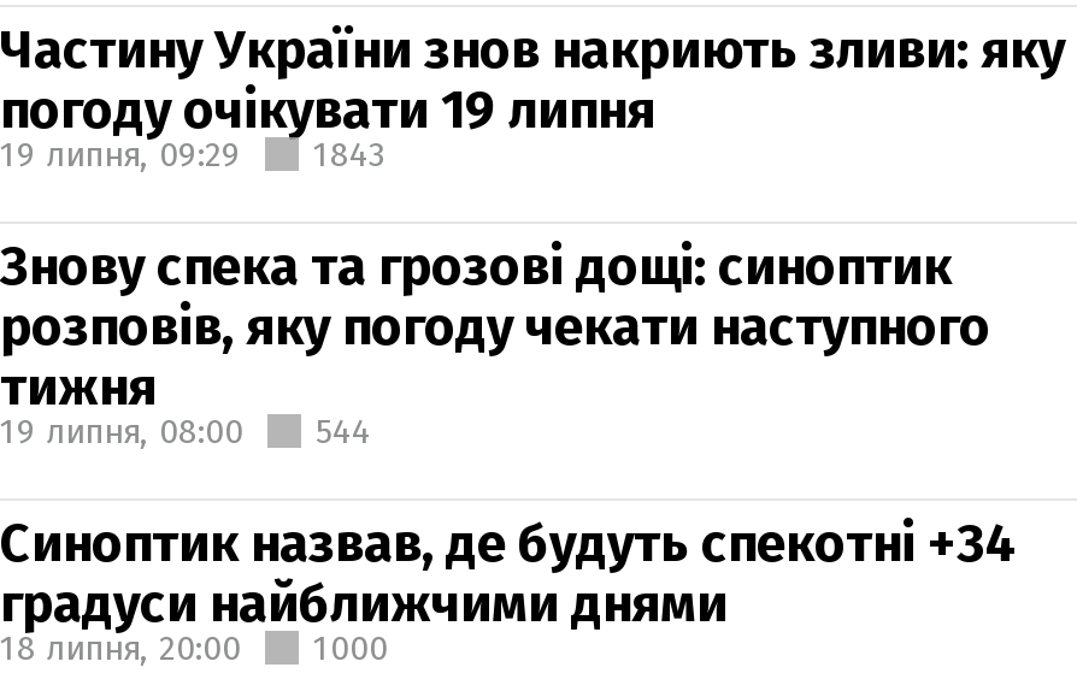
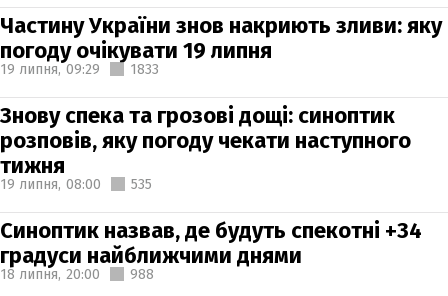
- 19 липня, 09:29 1843
+ 19 липня, 09:29 1833

- 19 липня, 08:00 544
+ 19 липня, 08:00 535

- 18 липня, 20:00 1000
+ 18 липня, 20:00 988
